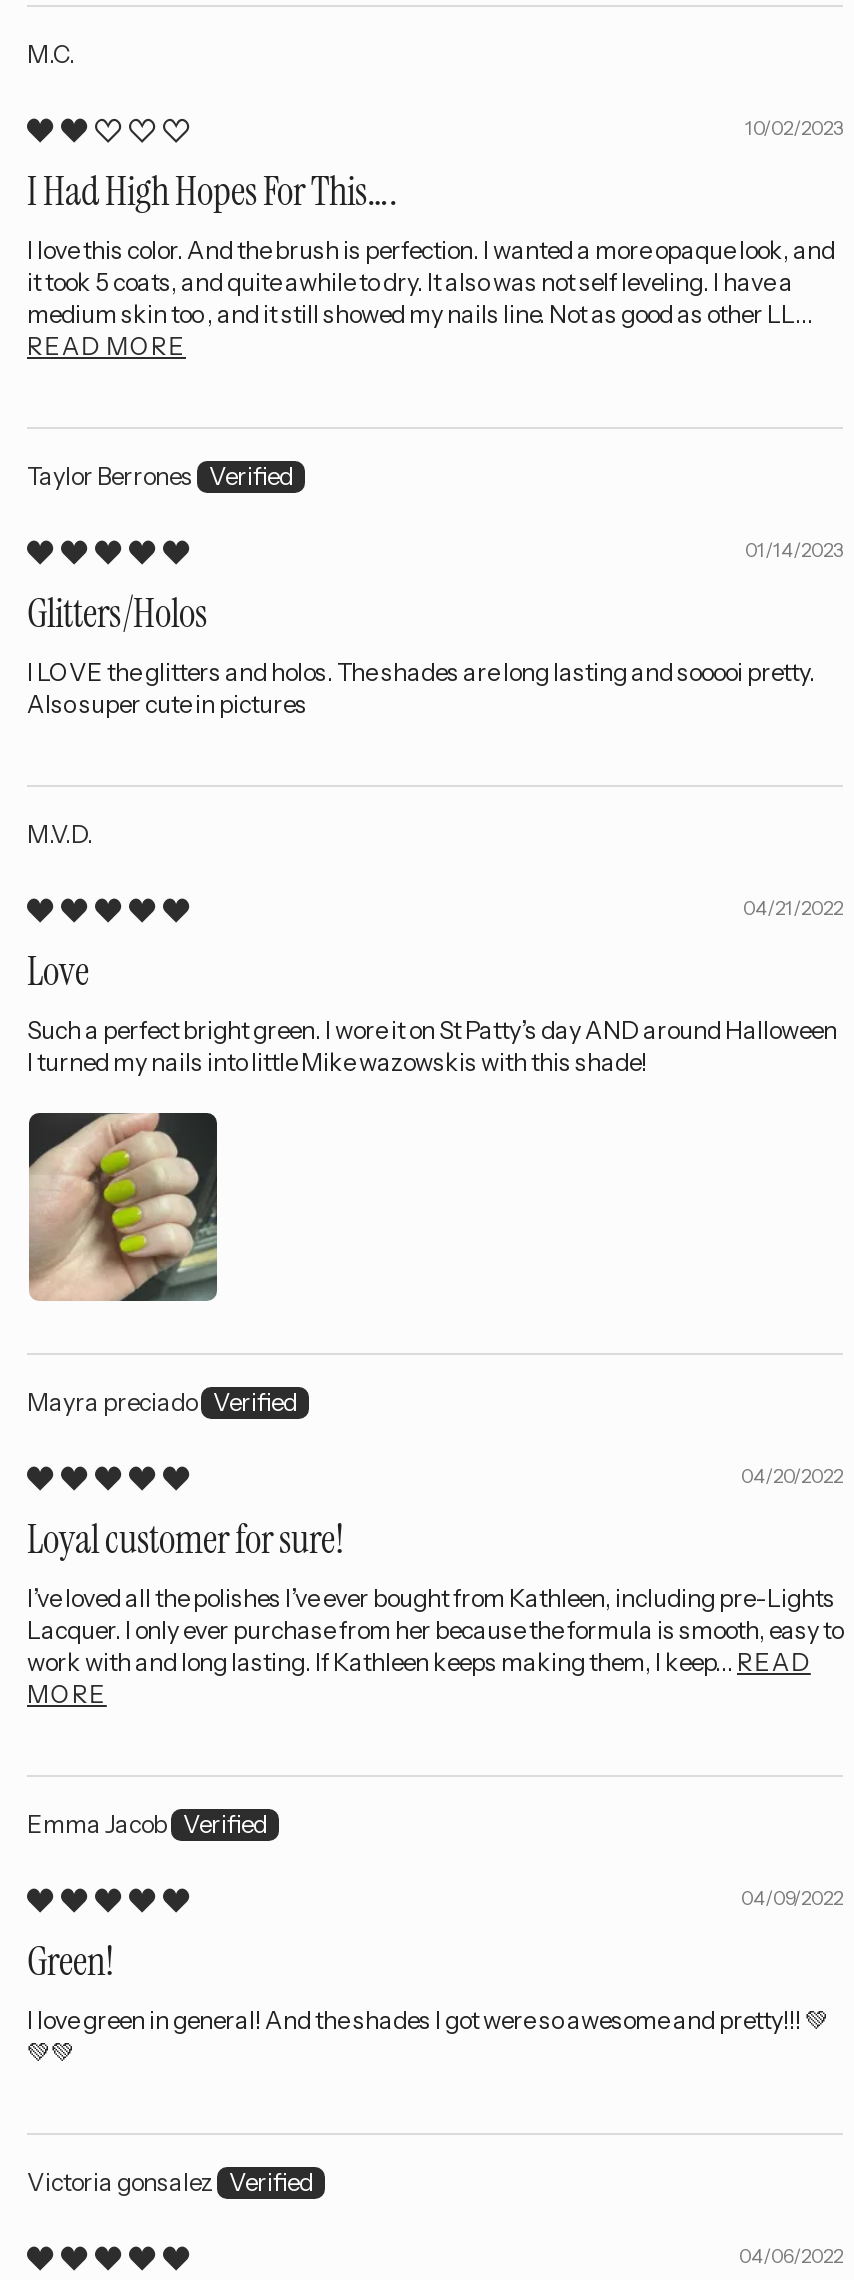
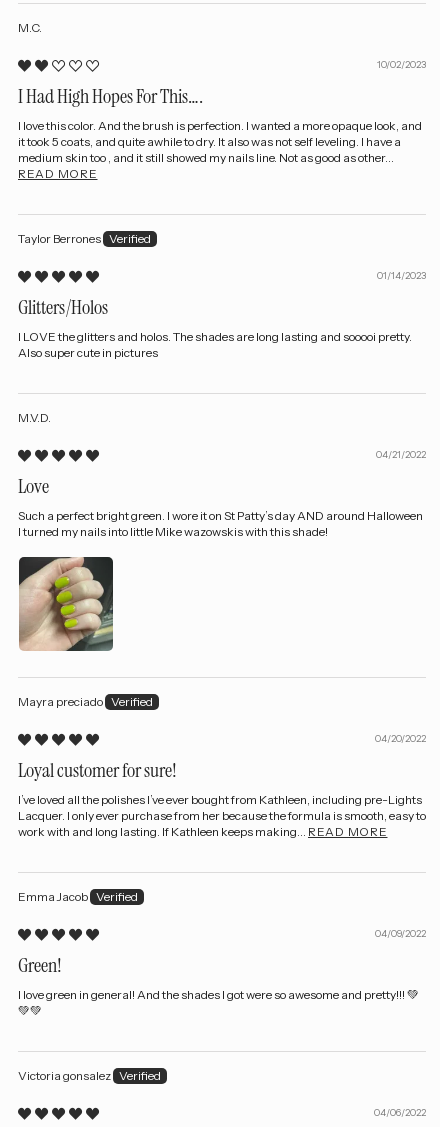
- medium skin too , and it still showed my nails line. Not as good as other LL...
+ medium skin too , and it still showed my nails line. Not as good as other...

- work with and long lasting. If Kathleen keeps making them, I keep... READ
- MORE
+ work with and long lasting. If Kathleen keeps making... READ MORE
